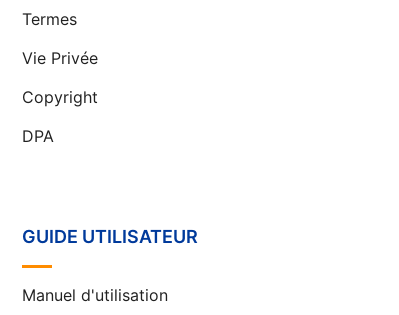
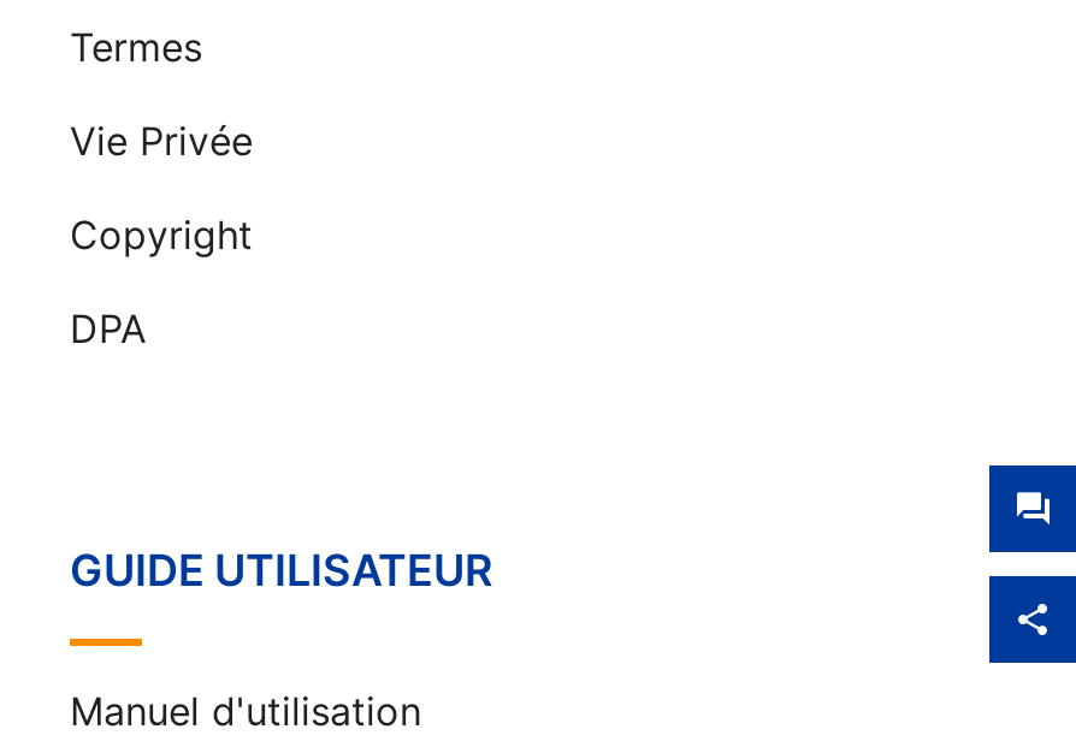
+ [image]

+ [image]
